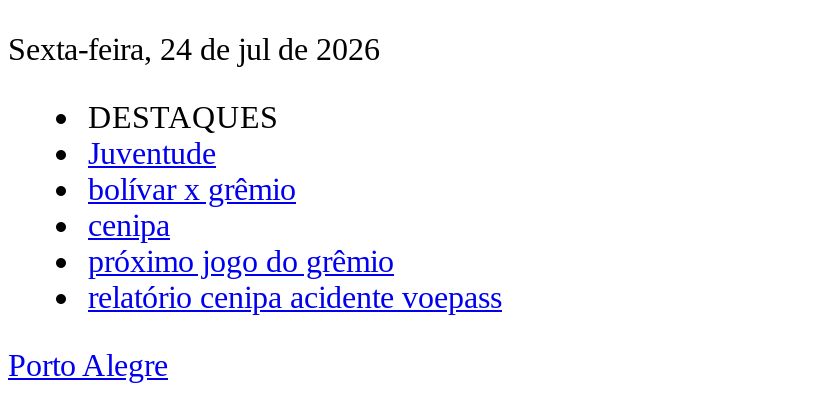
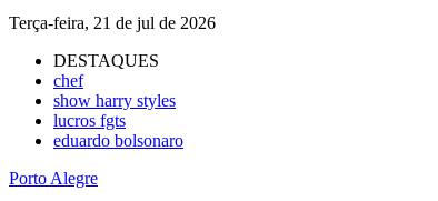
- Sexta-feira, 24 de jul de 2026
+ Terça-feira, 21 de jul de 2026

- Juventude
- bolívar x grêmio
- cenipa
- próximo jogo do grêmio
- relatório cenipa acidente voepass
+ chef
+ show harry styles
+ lucros fgts
+ eduardo bolsonaro
